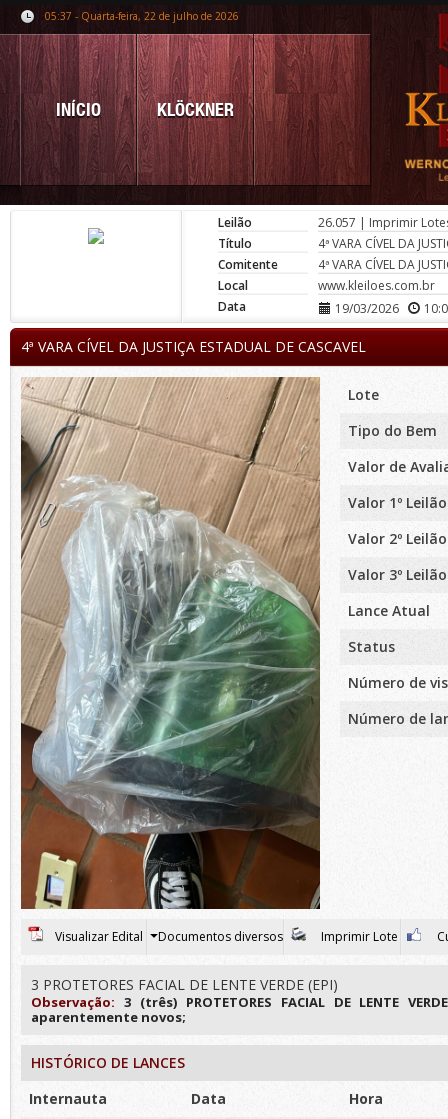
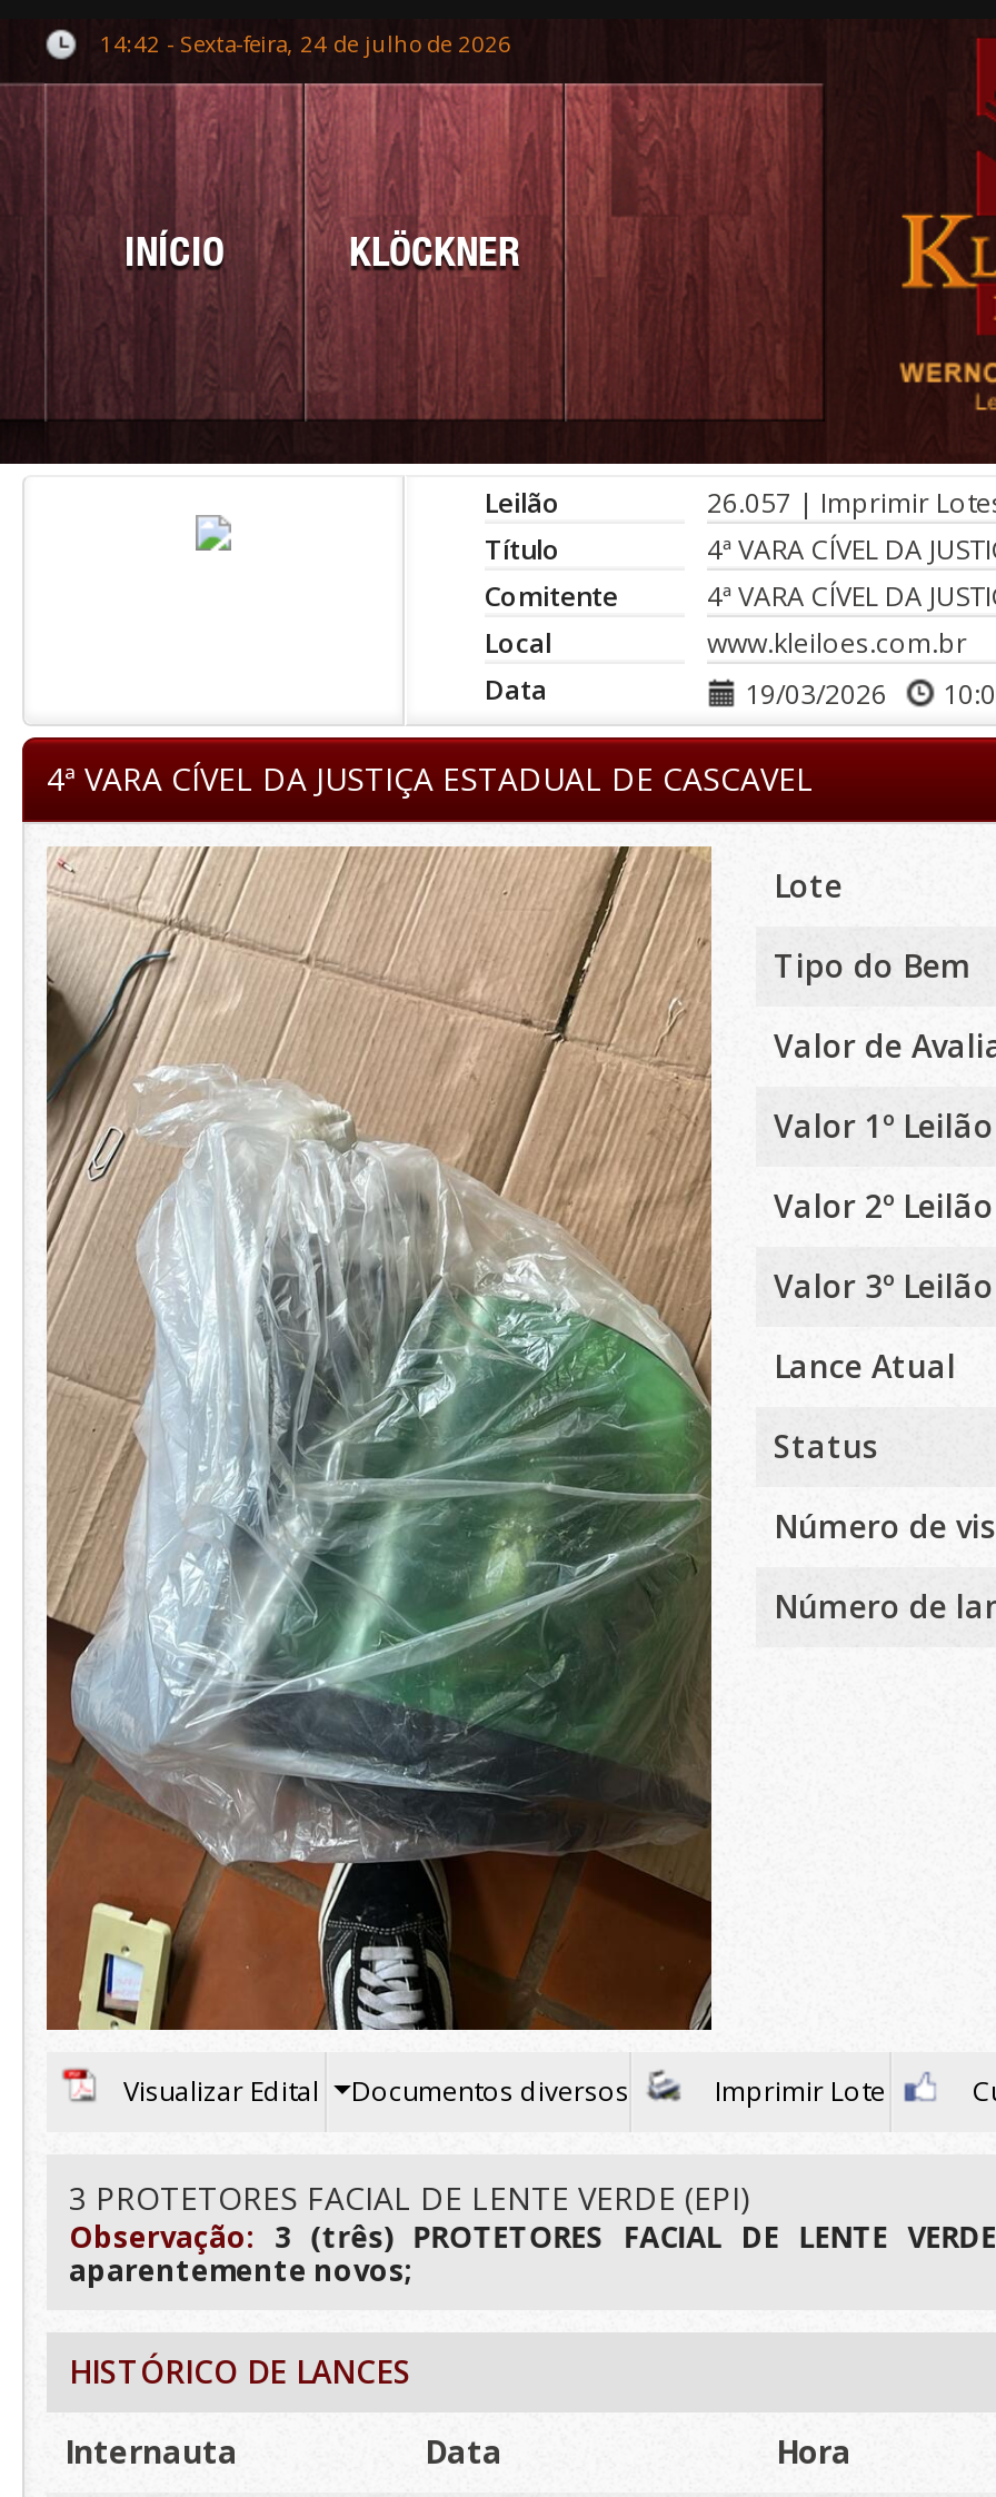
- 05:37 - Quarta-feira, 22 de julho de 2026
+ 14:42 - Sexta-feira, 24 de julho de 2026
